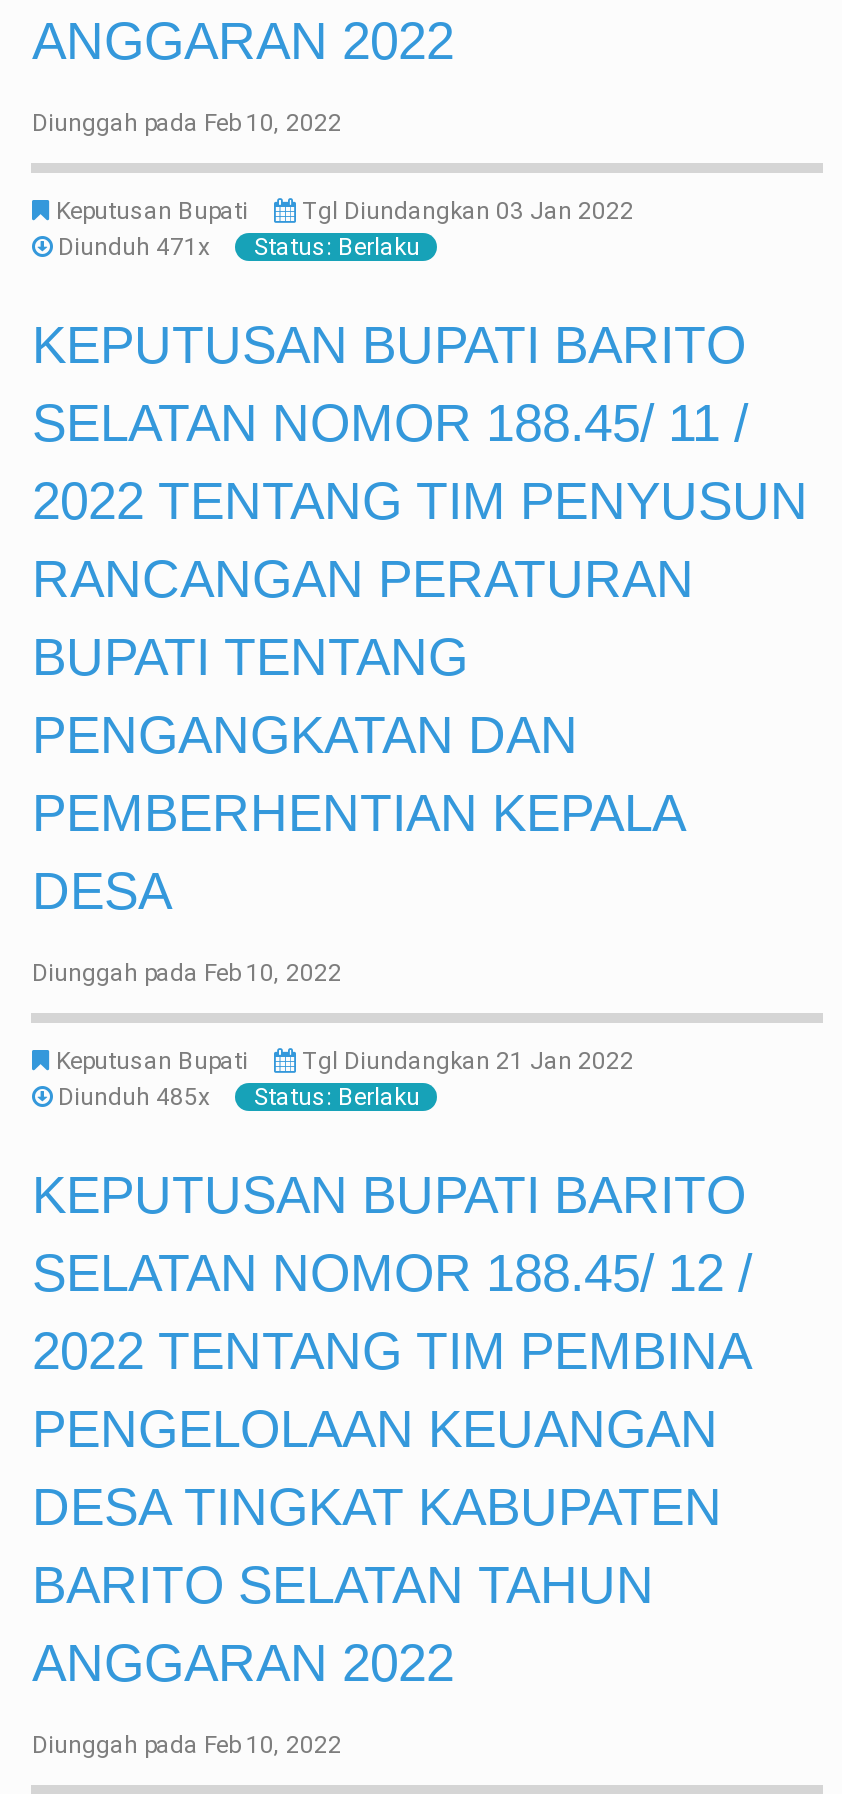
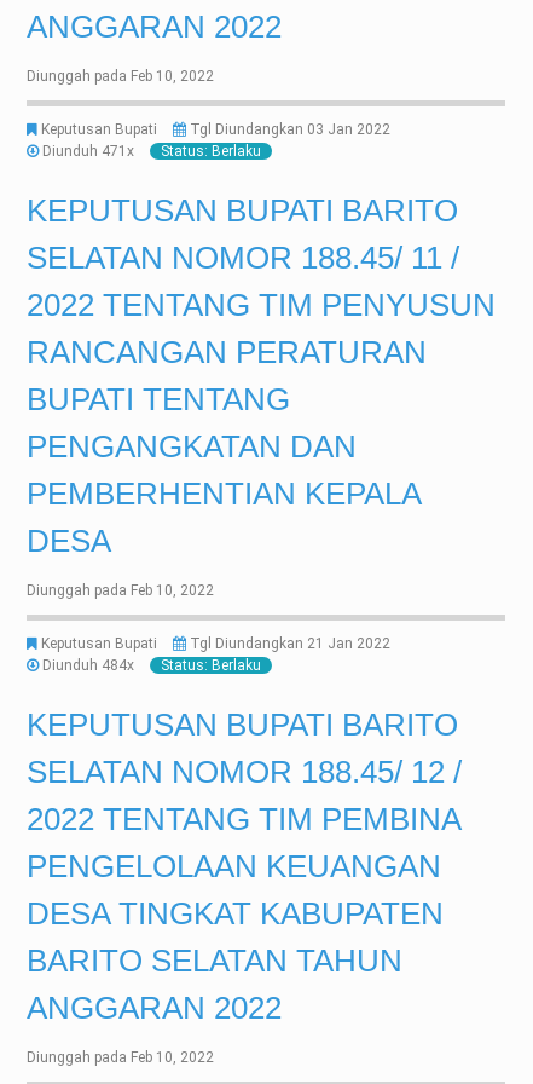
- Diunduh 485x Status: Berlaku
+ Diunduh 484x Status: Berlaku
